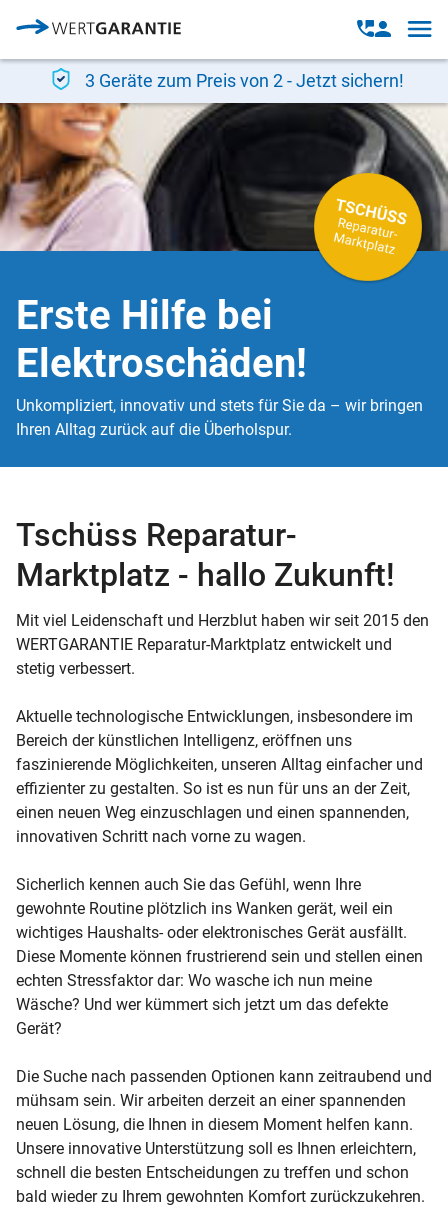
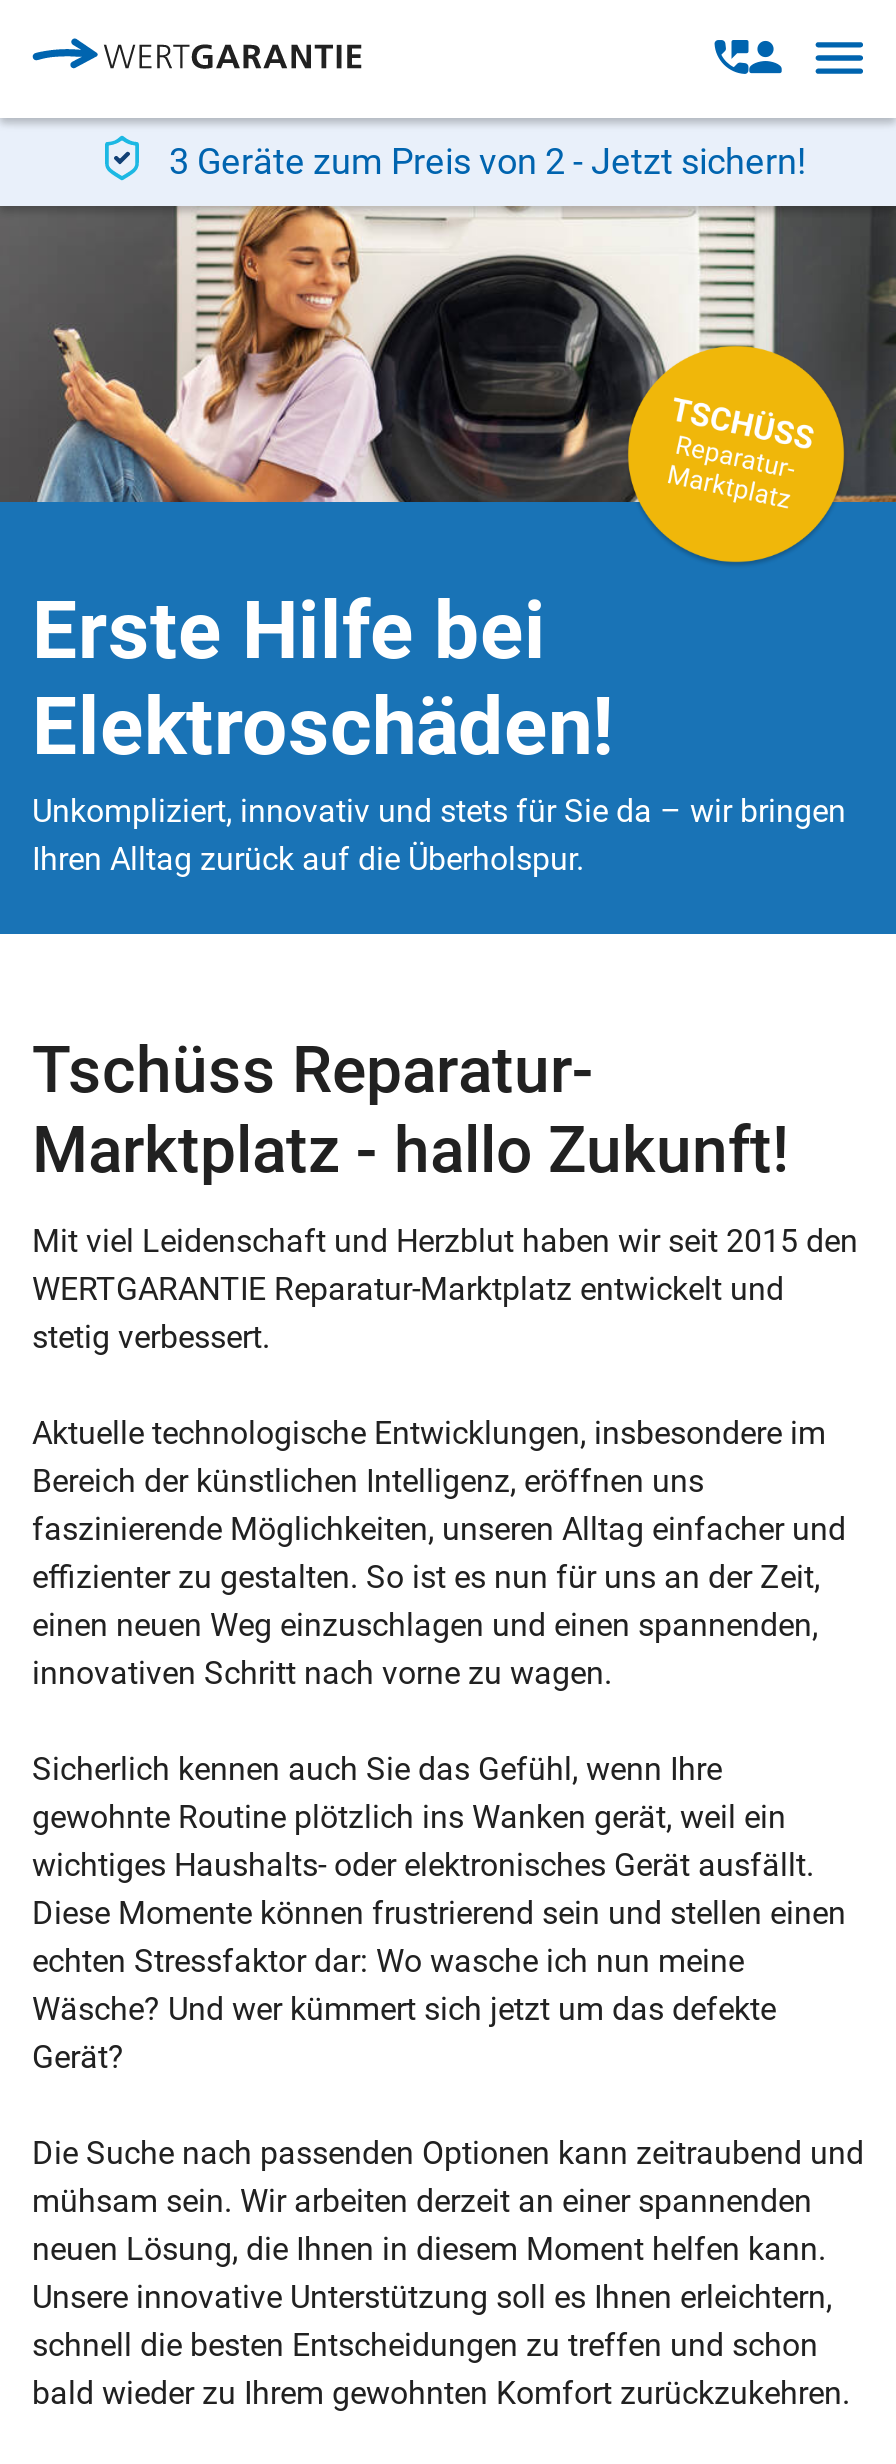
- [image]
+ [image]
